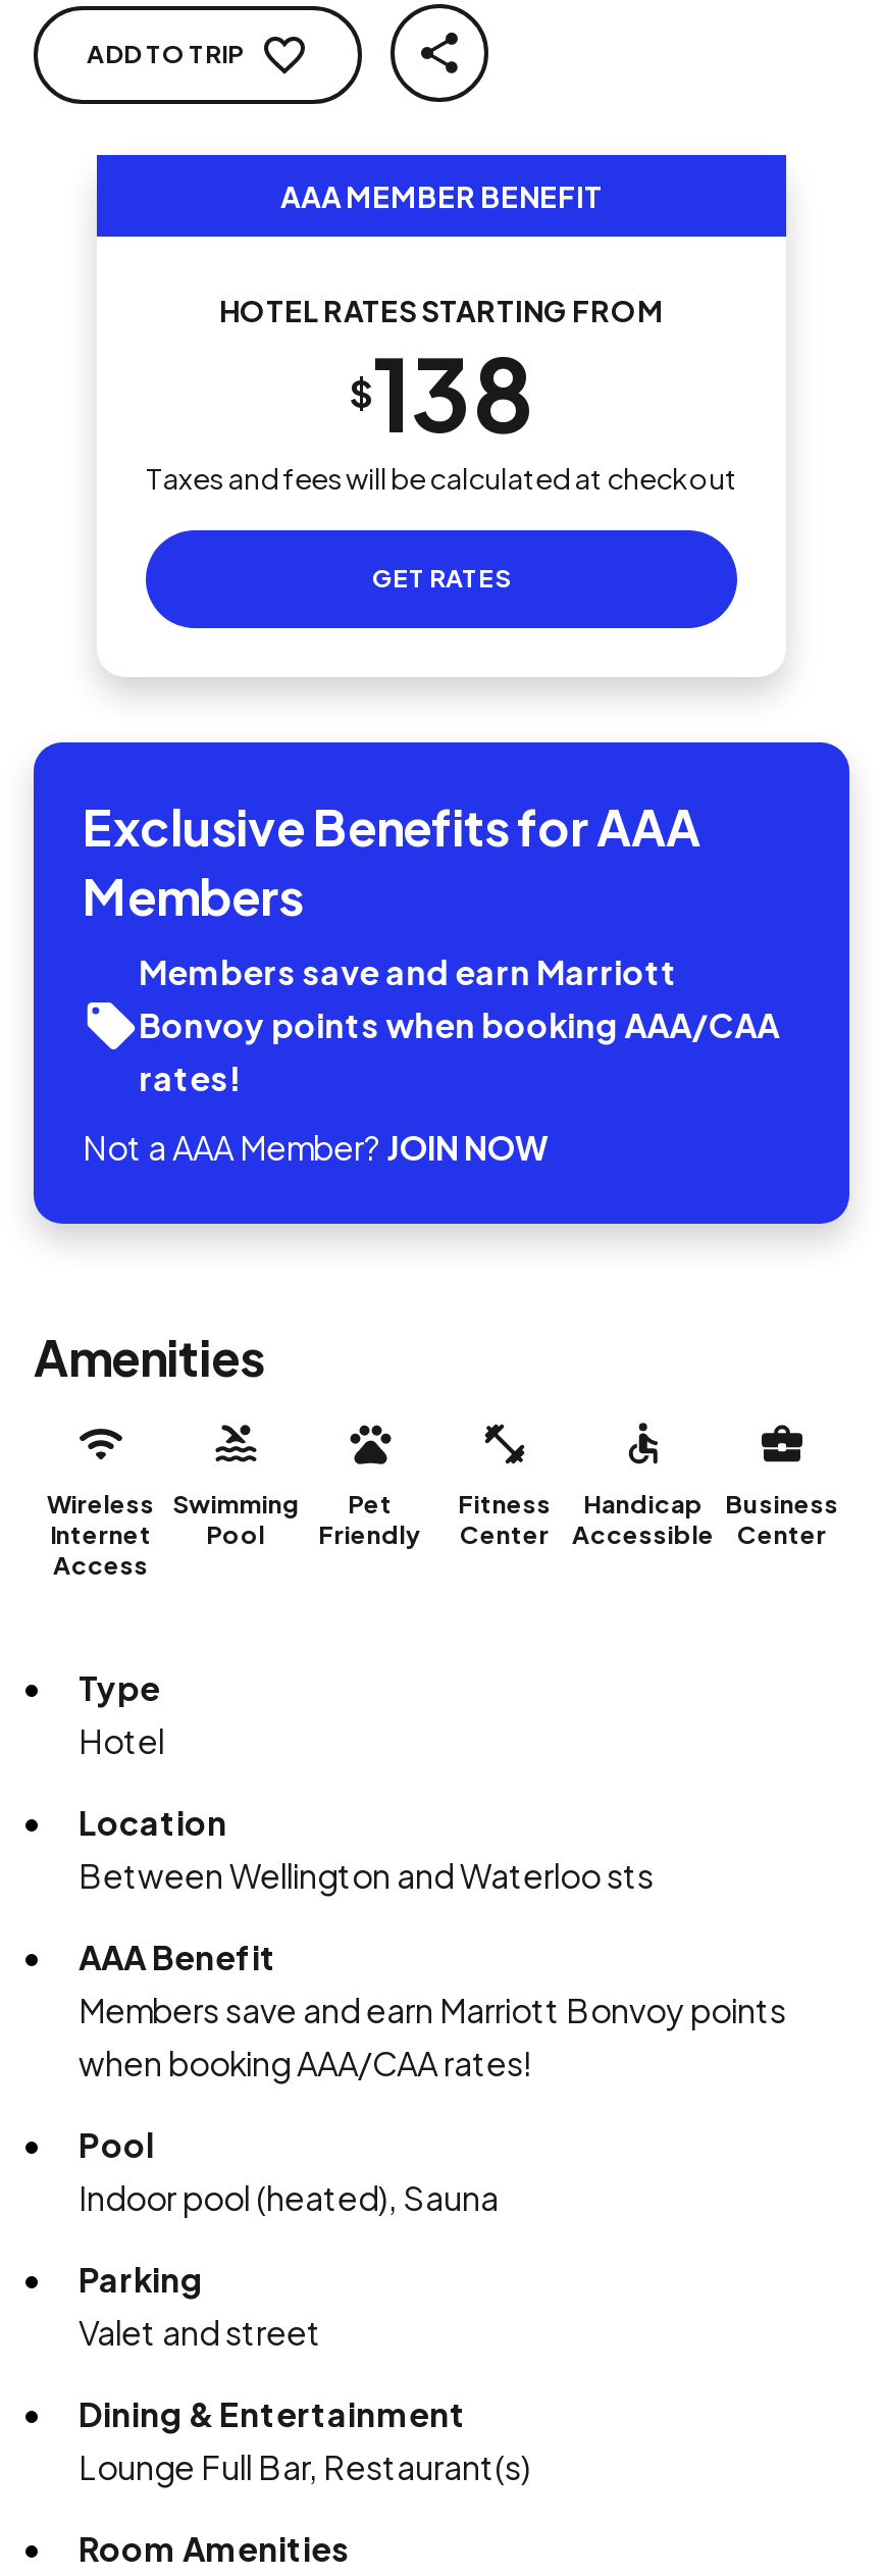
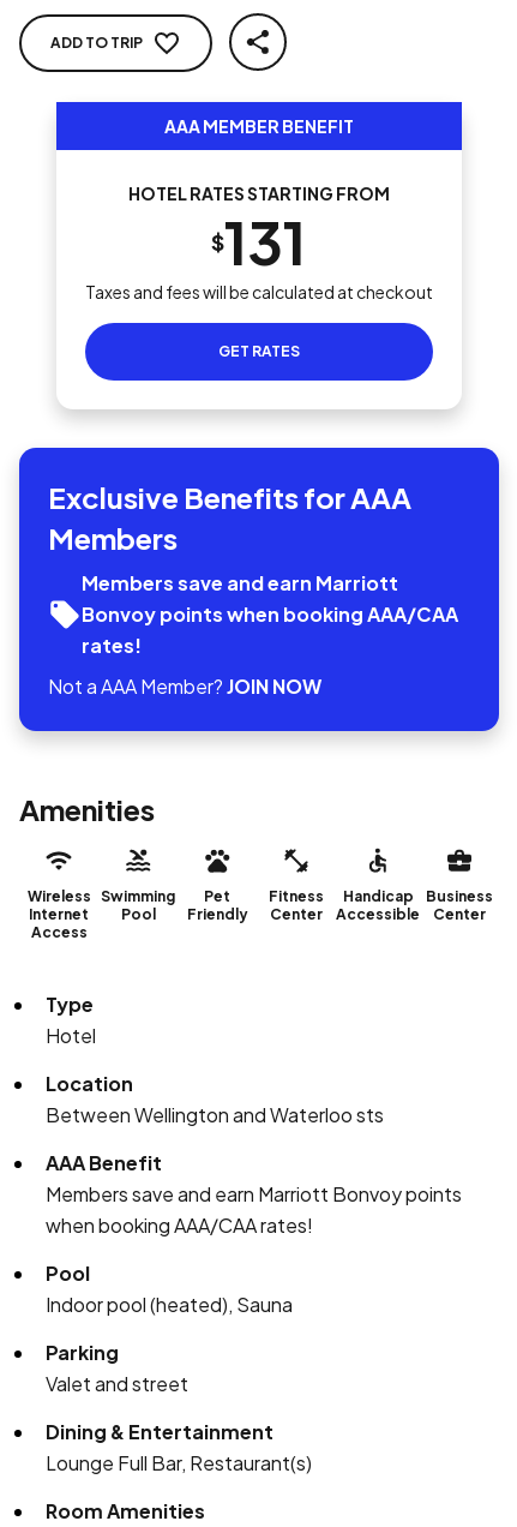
- $138
+ $131
